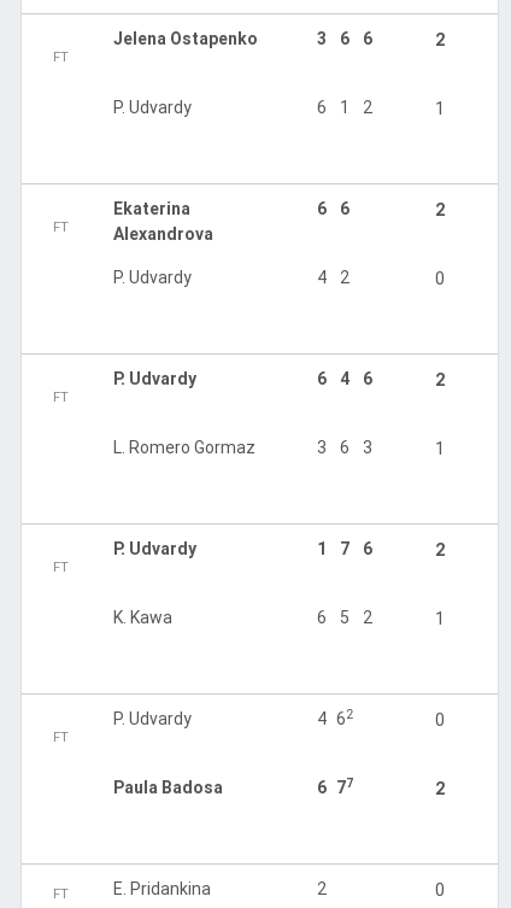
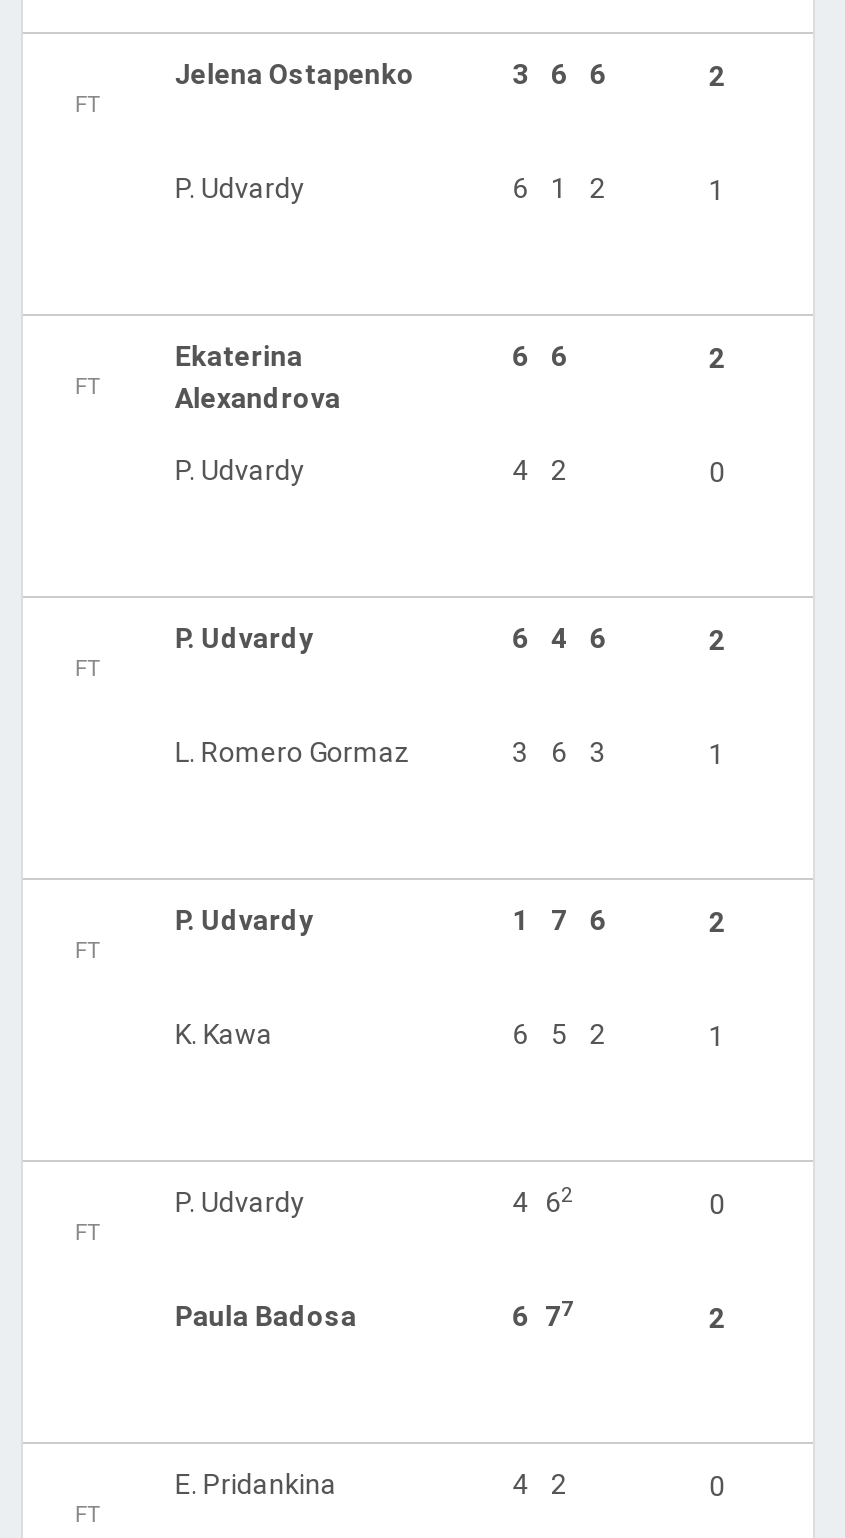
+ 4
